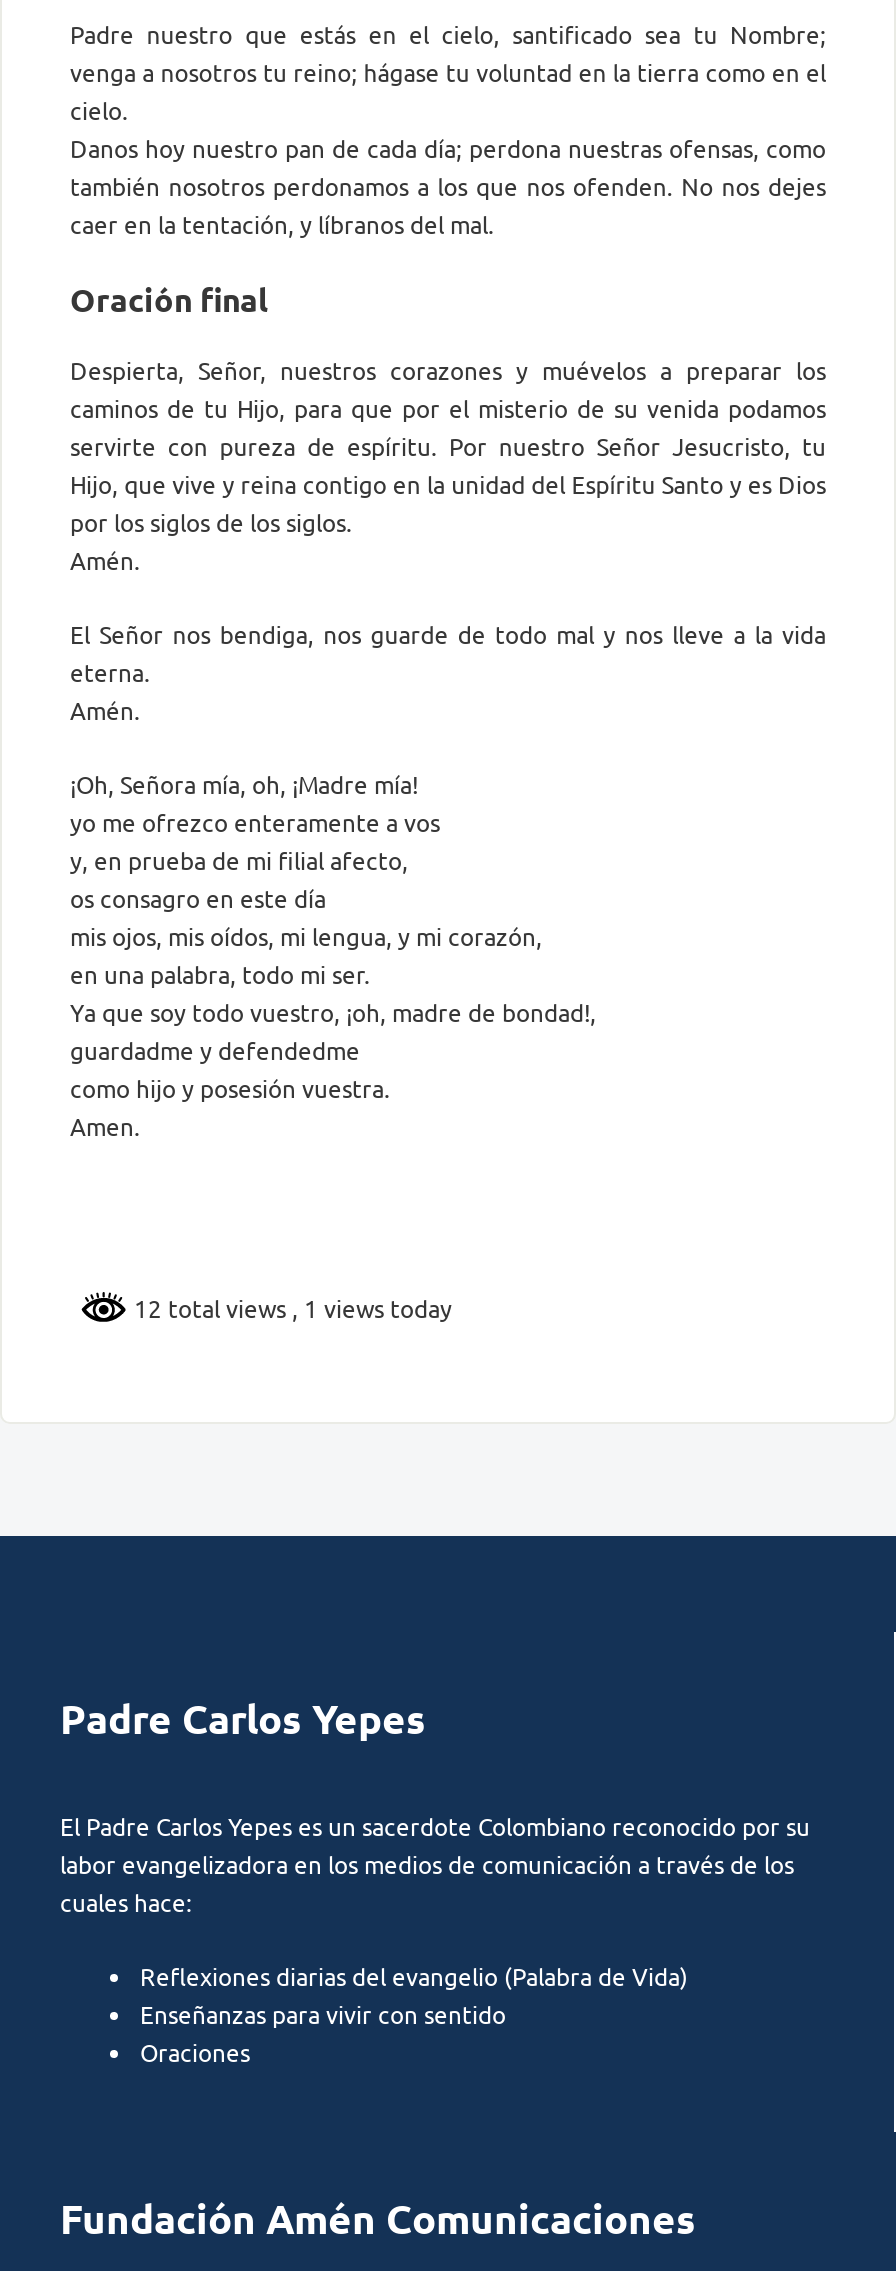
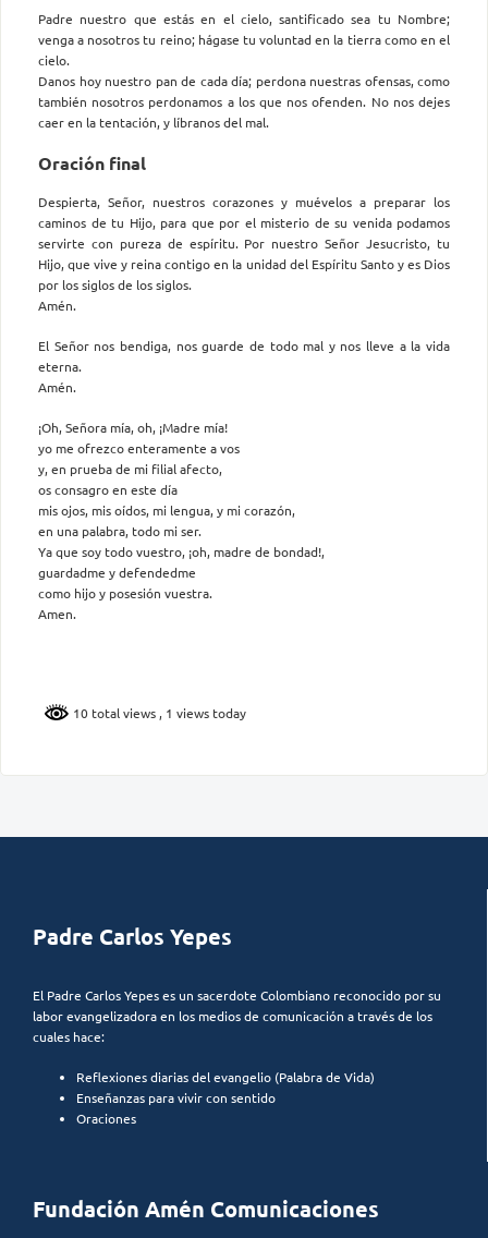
- 12 total views, 1 views today
+ 10 total views, 1 views today
